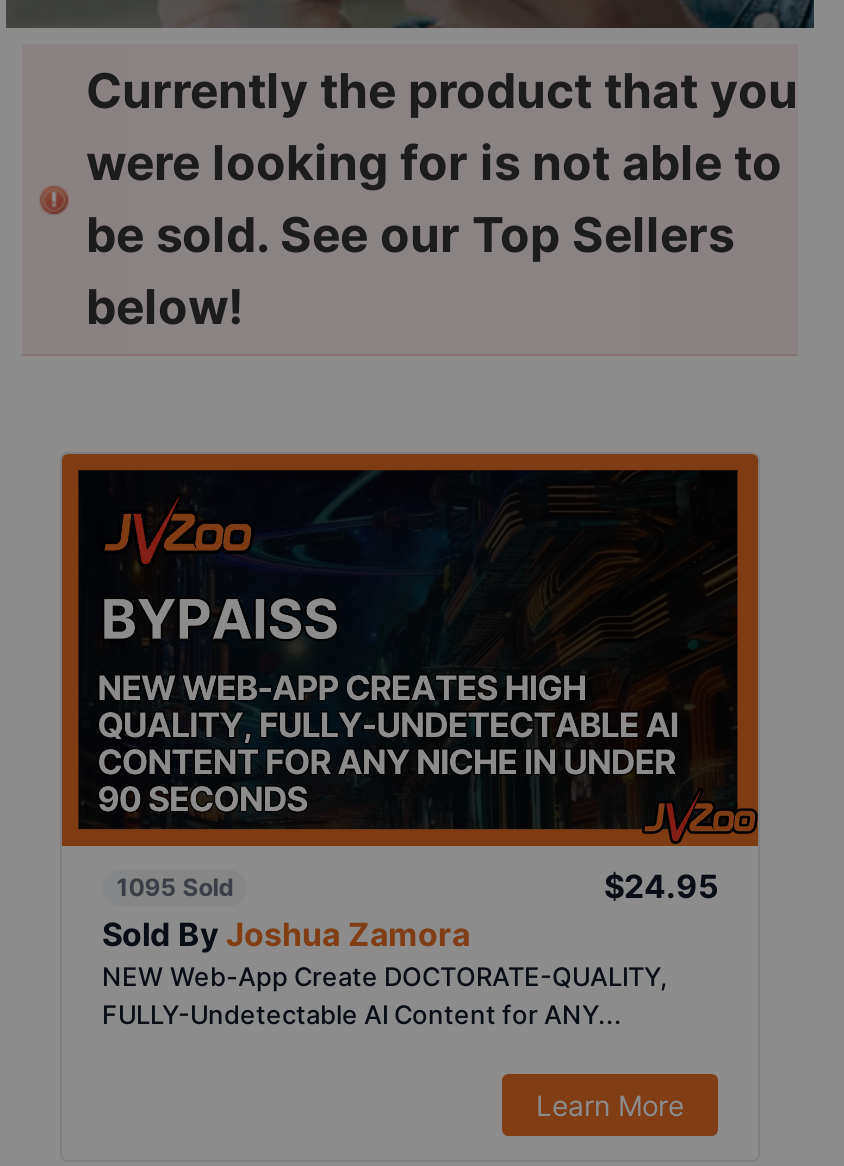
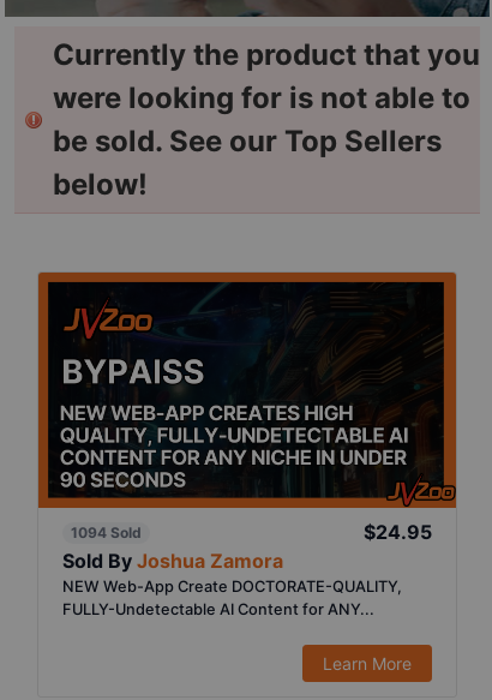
- 1095 Sold
+ 1094 Sold
